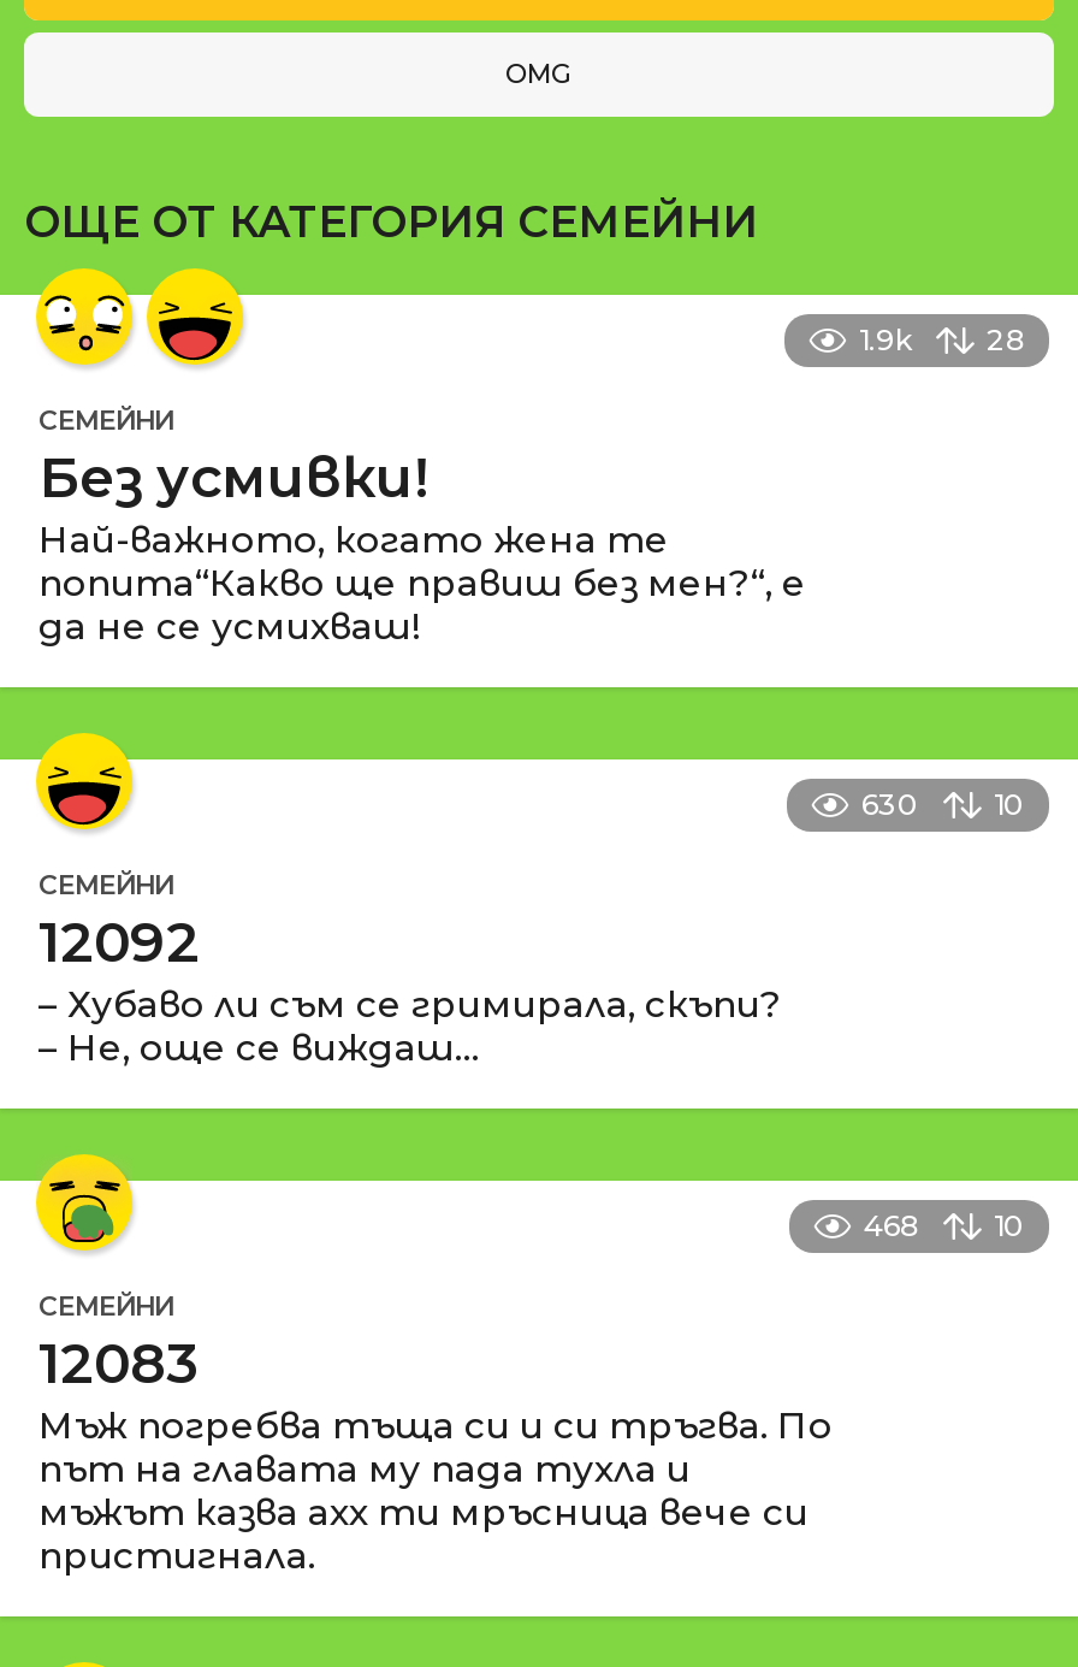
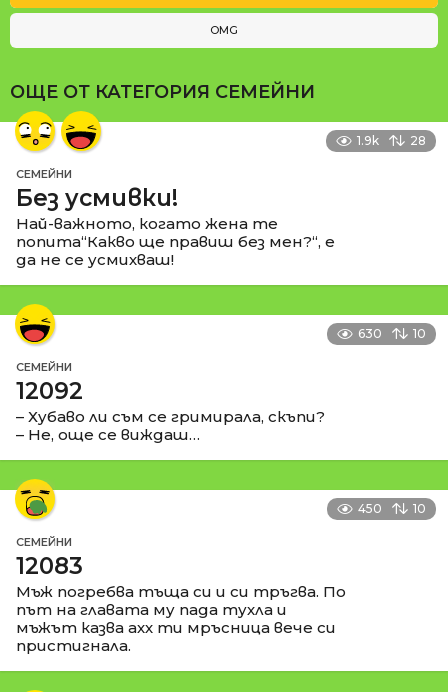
- 468
+ 450
